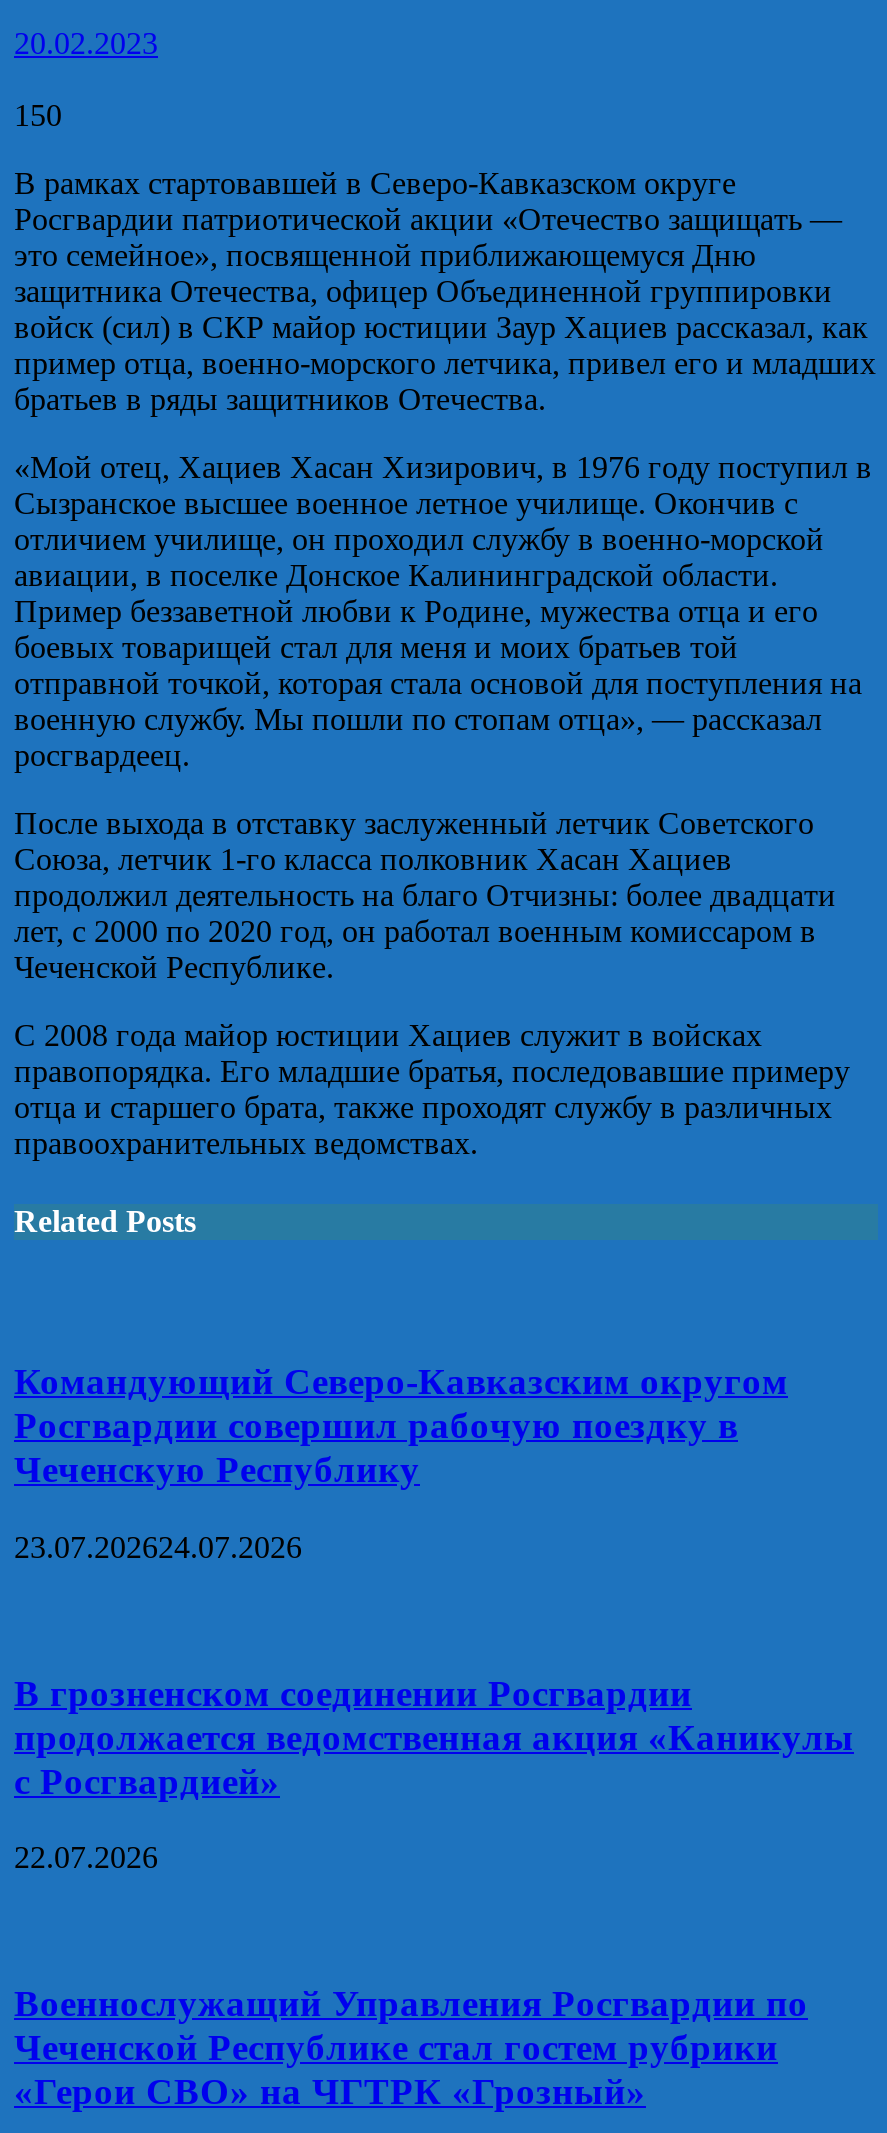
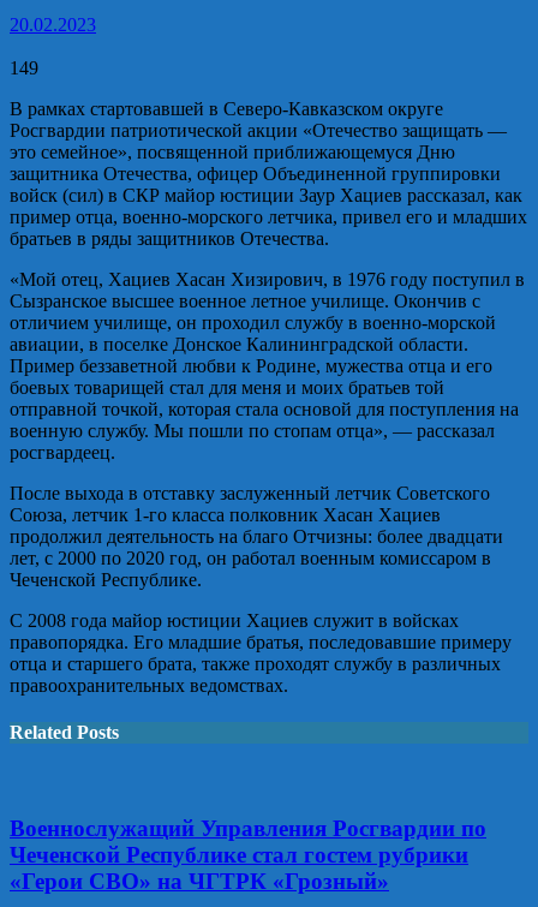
- 150
+ 149

- Командующий Северо-Кавказским округом
- Росгвардии совершил рабочую поездку в
- Чеченскую Республику
- 23.07.202624.07.2026

- В грозненском соединении Росгвардии
- продолжается ведомственная акция «Каникулы
- с Росгвардией»
- 22.07.2026
